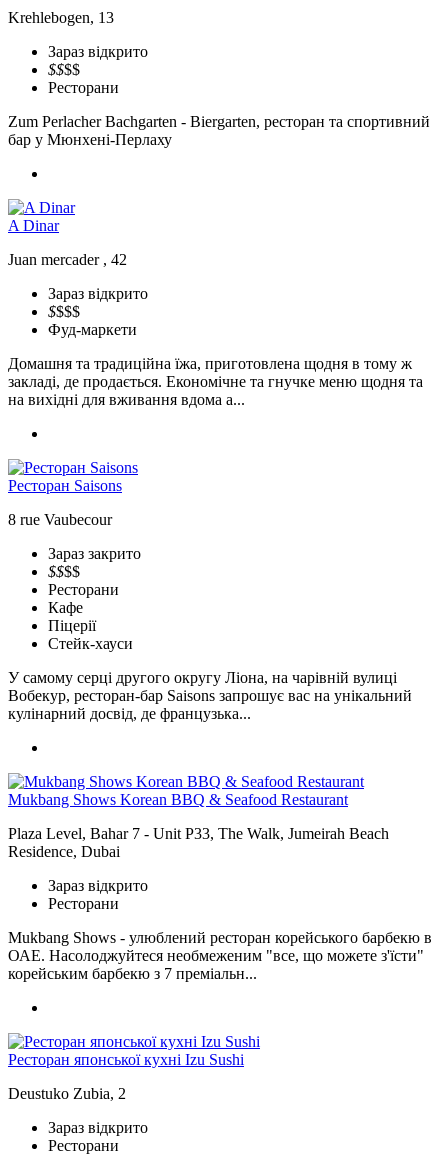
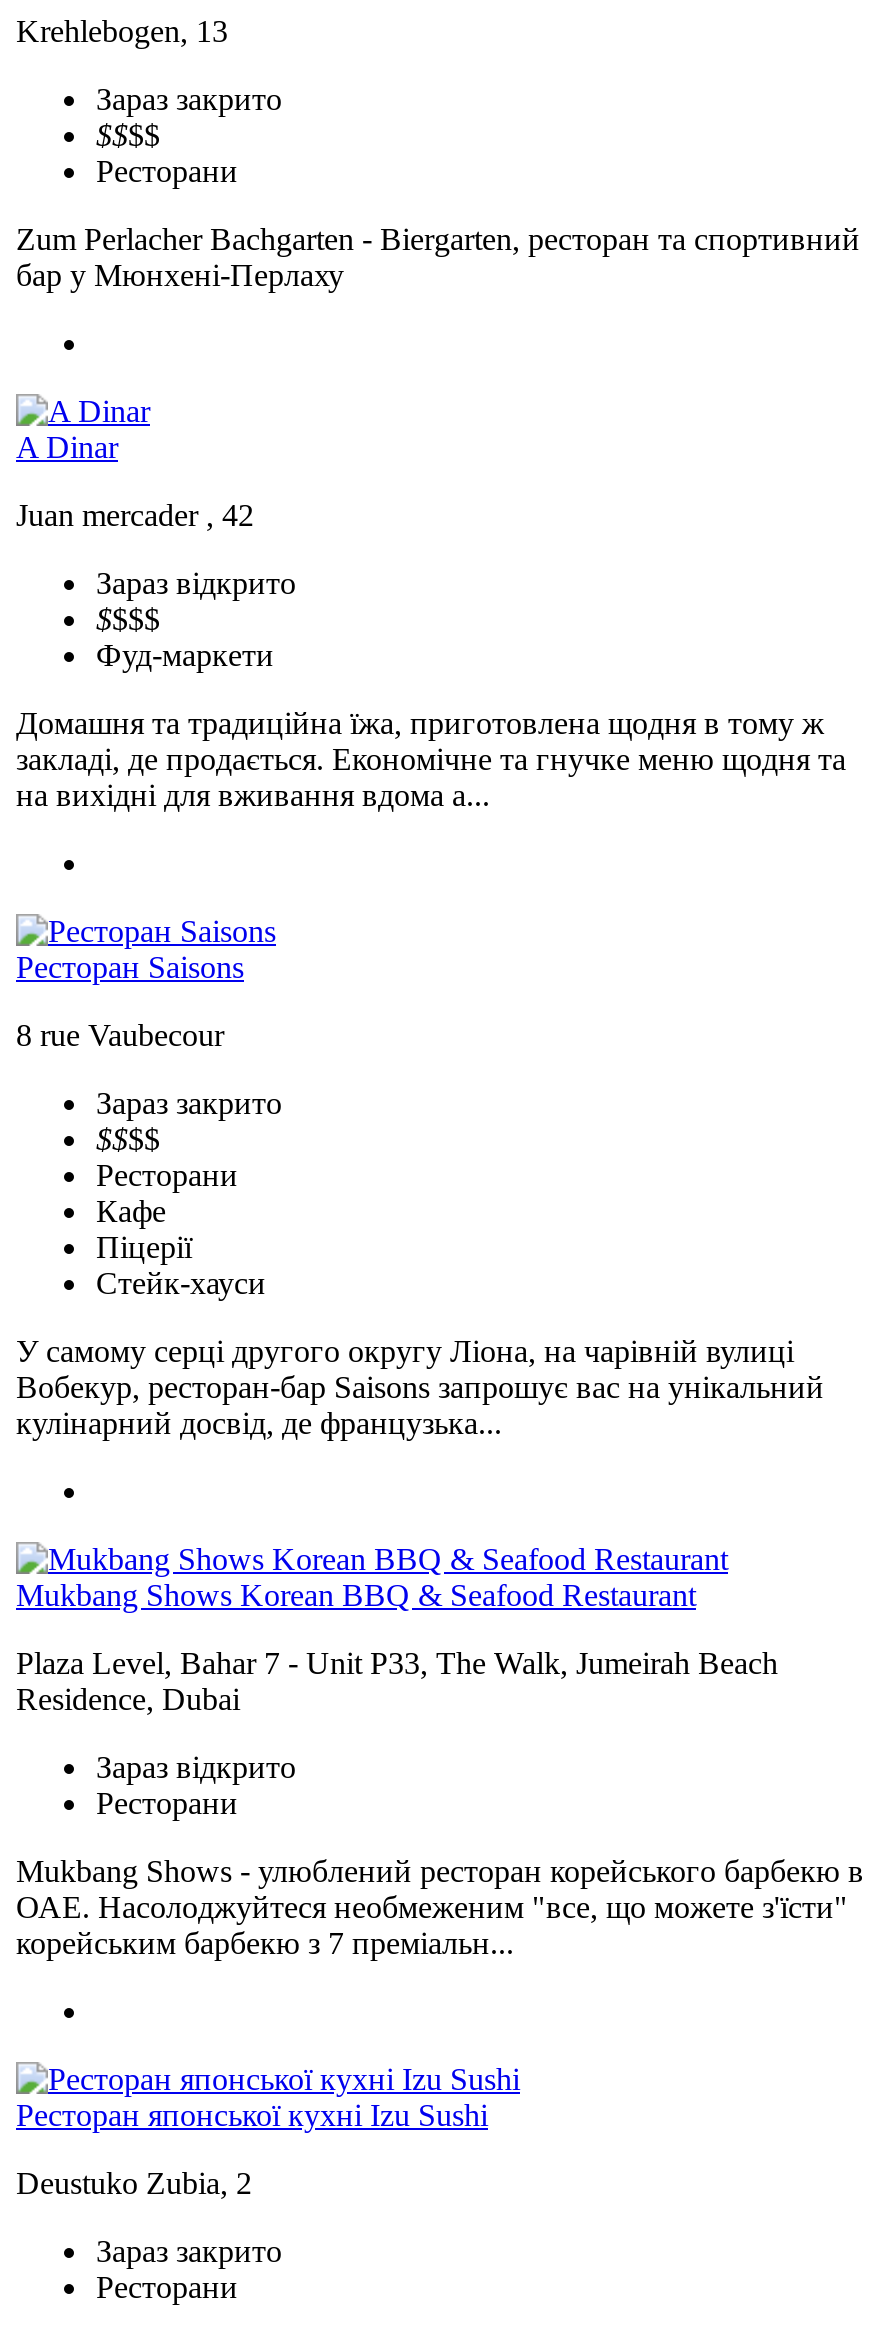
- Зараз відкрито
+ Зараз закрито

- Зараз відкрито
+ Зараз закрито
